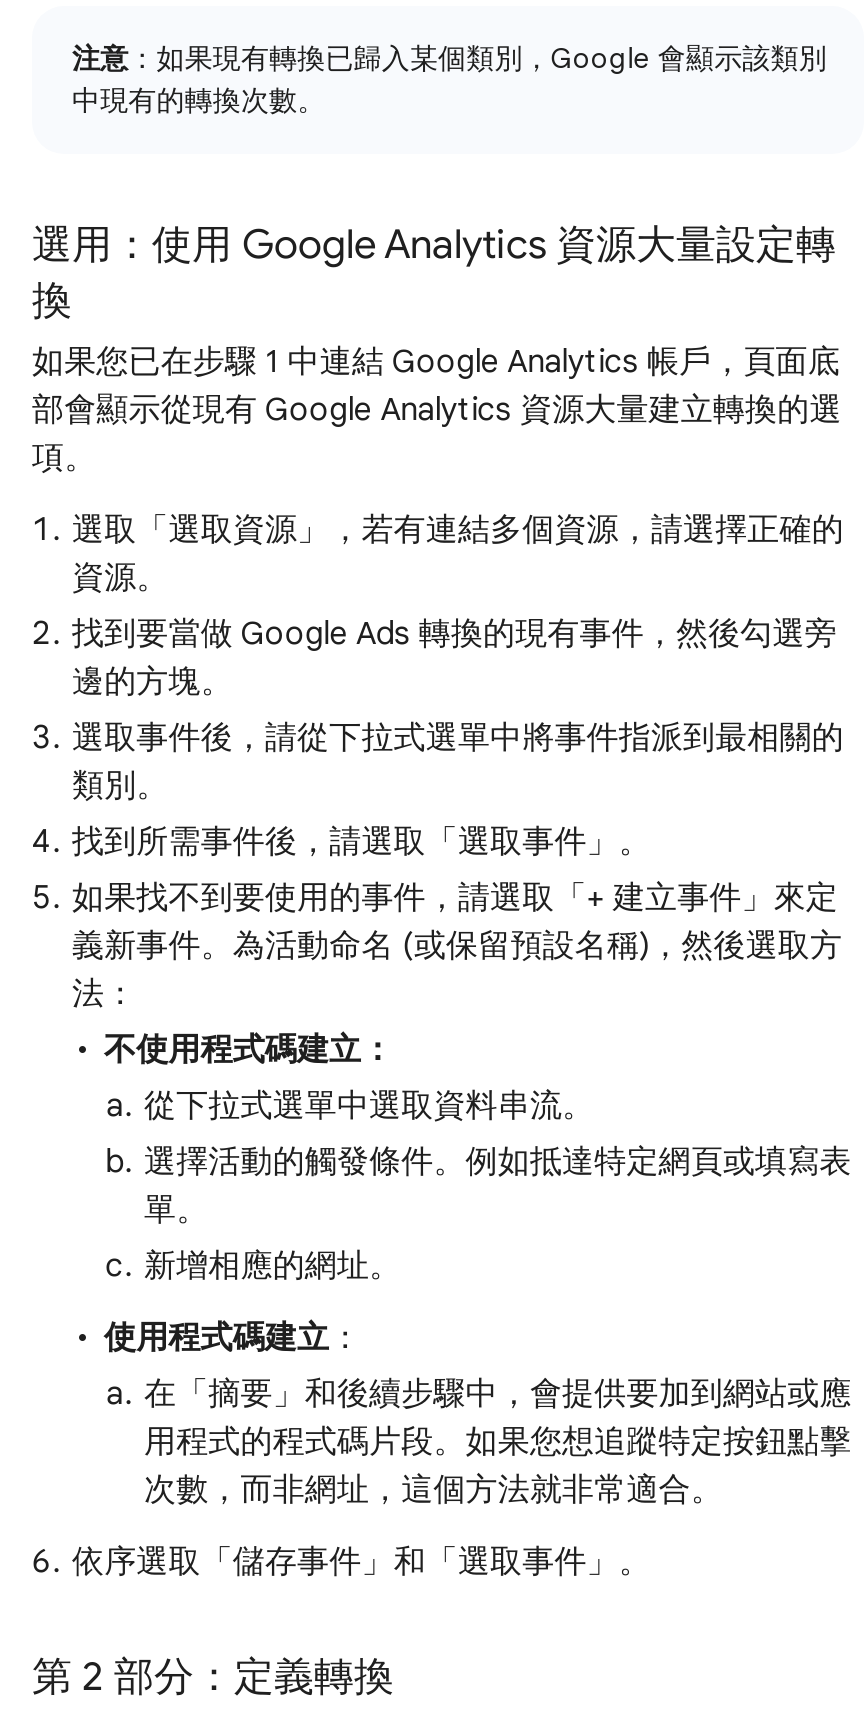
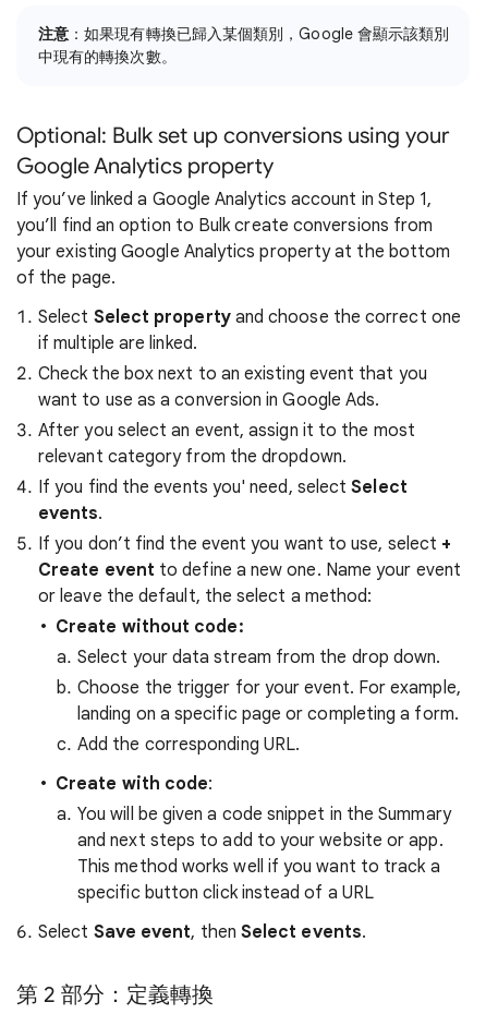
- 選用：使用 Google Analytics 資源大量設定轉
- 換
- 如果您已在步驟 1 中連結 Google Analytics 帳戶，頁面底
- 部會顯示從現有 Google Analytics 資源大量建立轉換的選
- 項。
+ Optional: Bulk set up conversions using your
+ Google Analytics property
+ If you’ve linked a Google Analytics account in Step 1,
+ you’ll find an option to Bulk create conversions from
+ your existing Google Analytics property at the bottom
+ of the page.

- 選取「選取資源」，若有連結多個資源，請選擇正確的
- 資源。
- 找到要當做 Google Ads 轉換的現有事件，然後勾選旁
- 邊的方塊。
- 選取事件後，請從下拉式選單中將事件指派到最相關的
- 類別。
- 找到所需事件後，請選取「選取事件」。
- 如果找不到要使用的事件，請選取「+ 建立事件」來定
- 義新事件。為活動命名 (或保留預設名稱)，然後選取方
- 法：
- 不使用程式碼建立：
- 從下拉式選單中選取資料串流。
- 選擇活動的觸發條件。例如抵達特定網頁或填寫表
- 單。
- 新增相應的網址。
+ Select Select property and choose the correct one
+ if multiple are linked.
+ Check the box next to an existing event that you
+ want to use as a conversion in Google Ads.
+ After you select an event, assign it to the most
+ relevant category from the dropdown.
+ If you find the events you' need, select Select
+ events.
+ If you don’t find the event you want to use, select +
+ Create event to define a new one. Name your event
+ or leave the default, the select a method:
+ Create without code:
+ Select your data stream from the drop down.
+ Choose the trigger for your event. For example,
+ landing on a specific page or completing a form.
+ Add the corresponding URL.

- 使用程式碼建立：
- 在「摘要」和後續步驟中，會提供要加到網站或應
- 用程式的程式碼片段。如果您想追蹤特定按鈕點擊
- 次數，而非網址，這個方法就非常適合。
+ Create with code:
+ You will be given a code snippet in the Summary
+ and next steps to add to your website or app.
+ This method works well if you want to track a
+ specific button click instead of a URL

- 依序選取「儲存事件」和「選取事件」。
+ Select Save event, then Select events.
